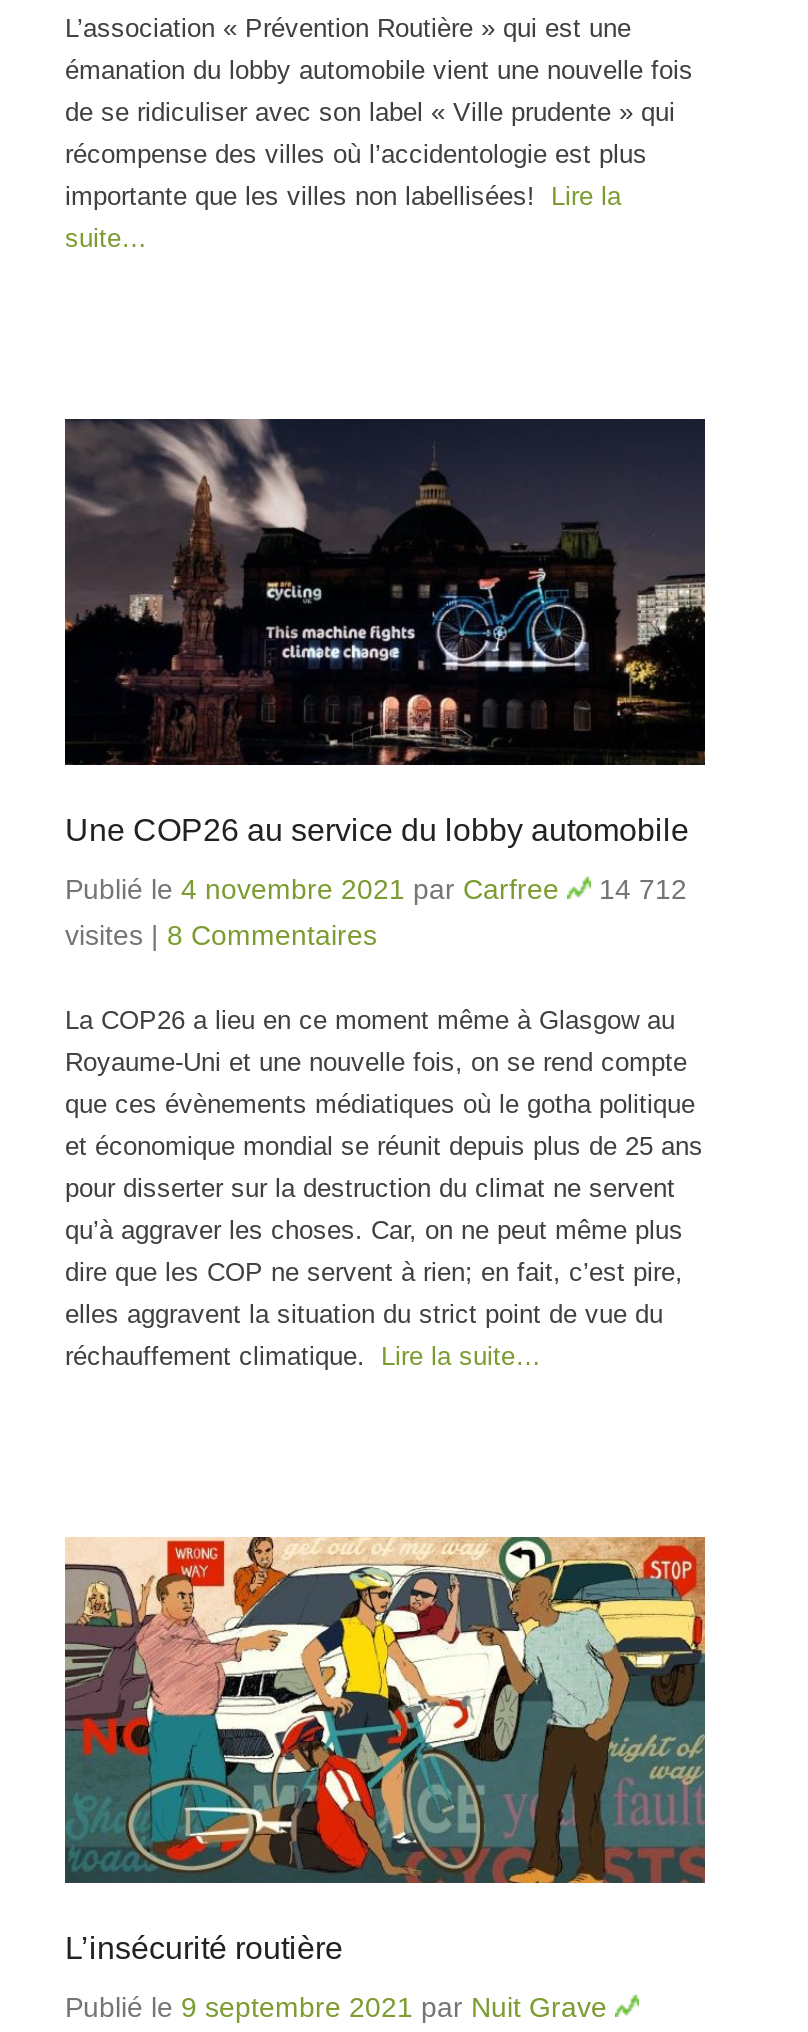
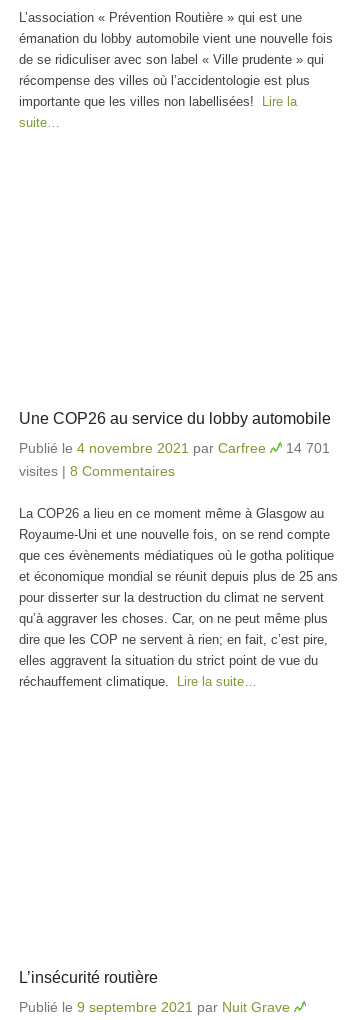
- [image]

- Publié le 4 novembre 2021 par Carfree 14 712
+ Publié le 4 novembre 2021 par Carfree 14 701

- [image]
